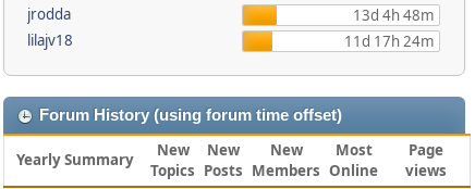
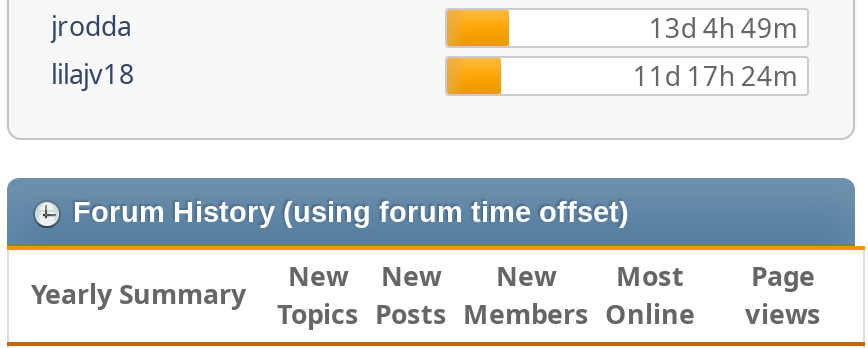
- 13d 4h 48m
+ 13d 4h 49m
